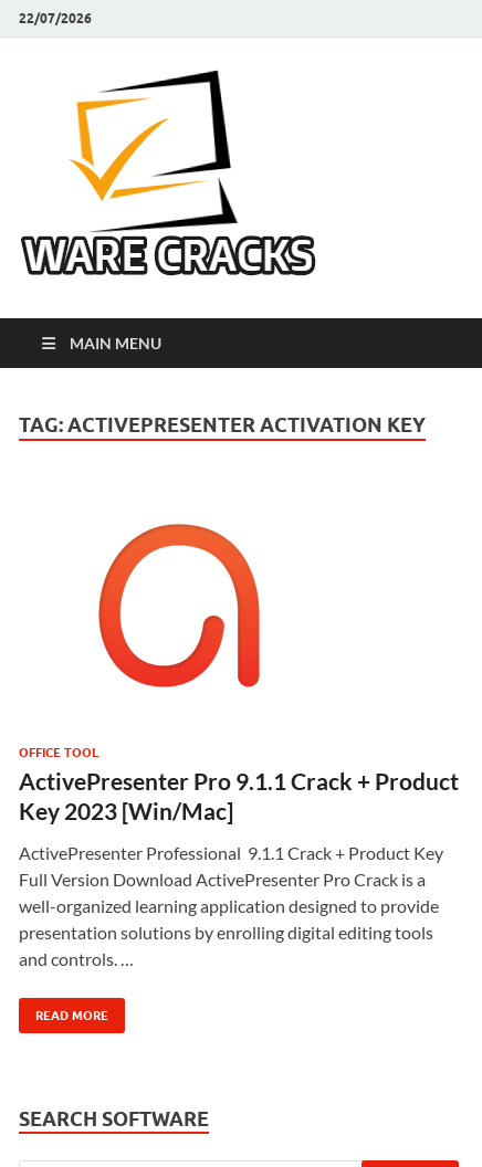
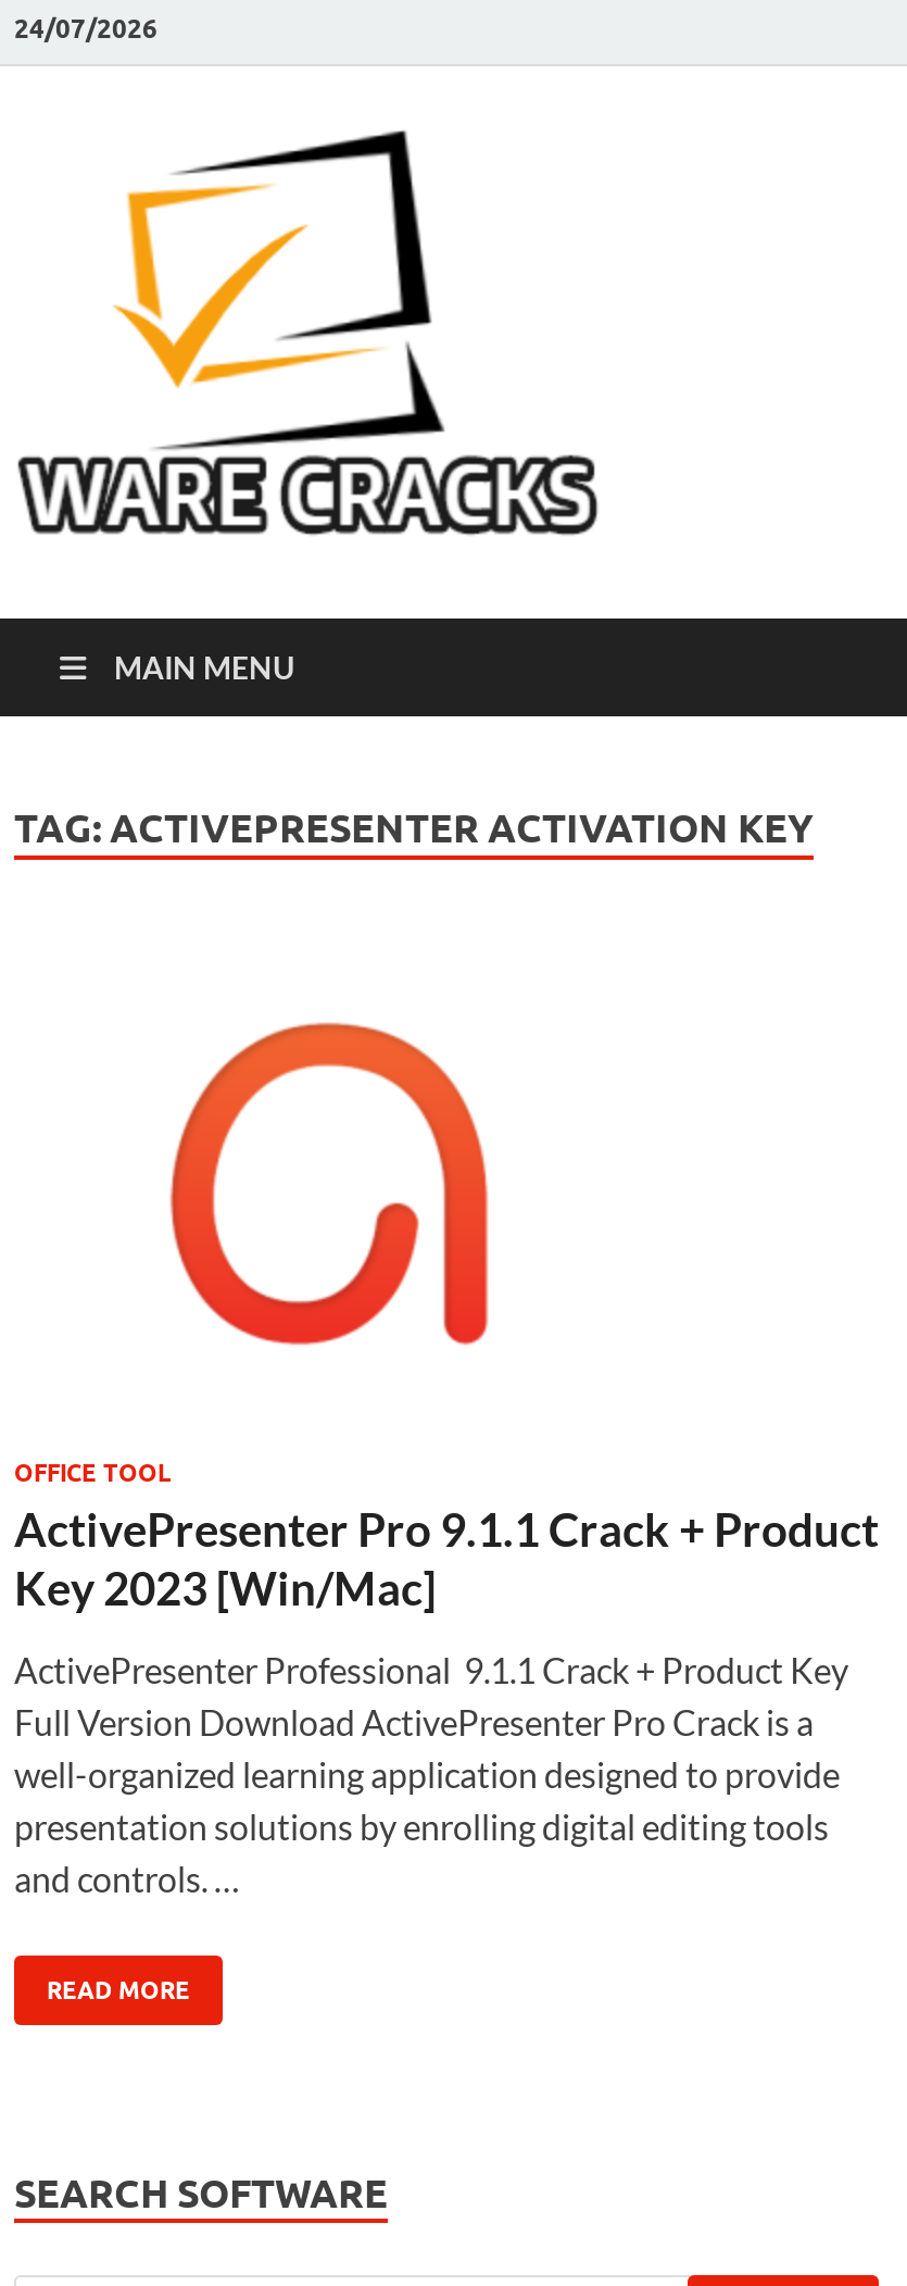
- 22/07/2026
+ 24/07/2026
